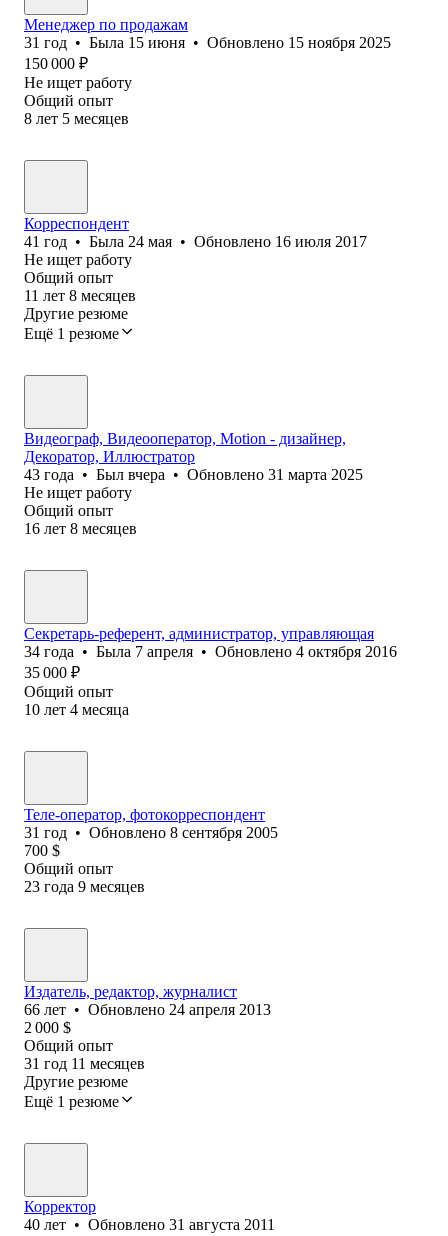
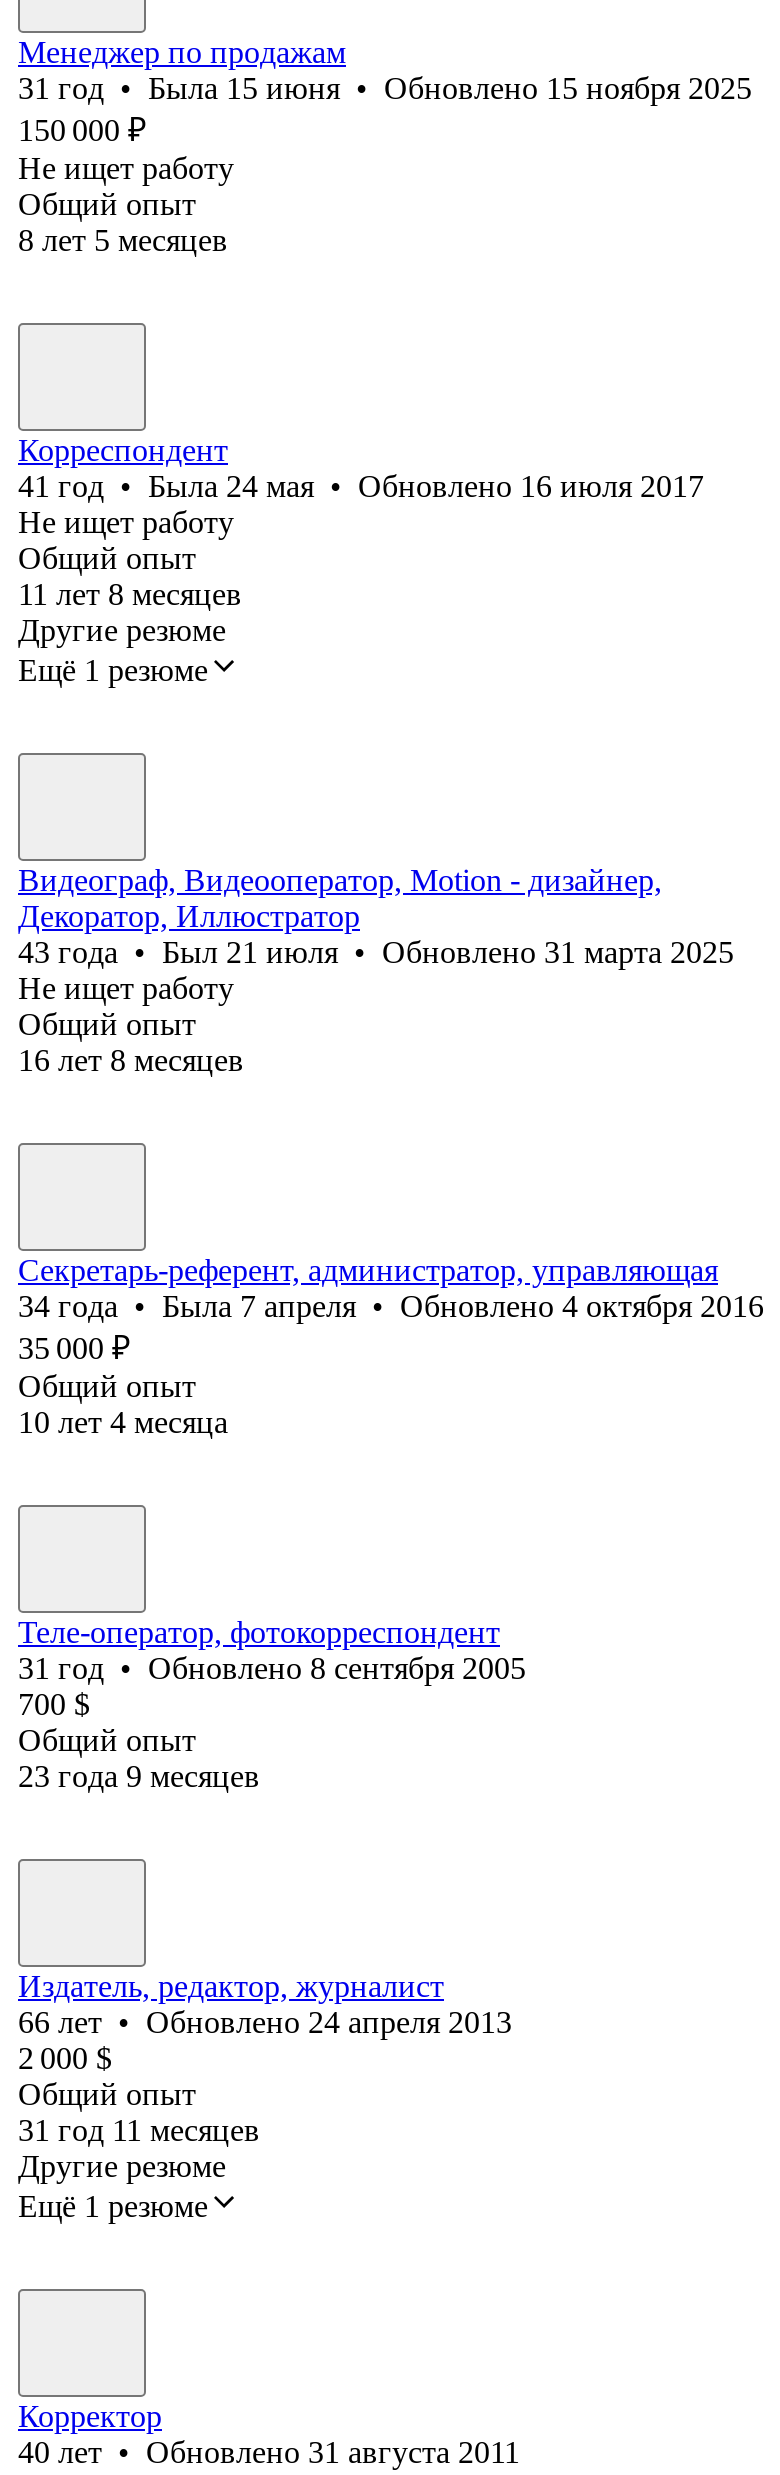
- 43 года • Был вчера • Обновлено 31 марта 2025
+ 43 года • Был 21 июля • Обновлено 31 марта 2025
